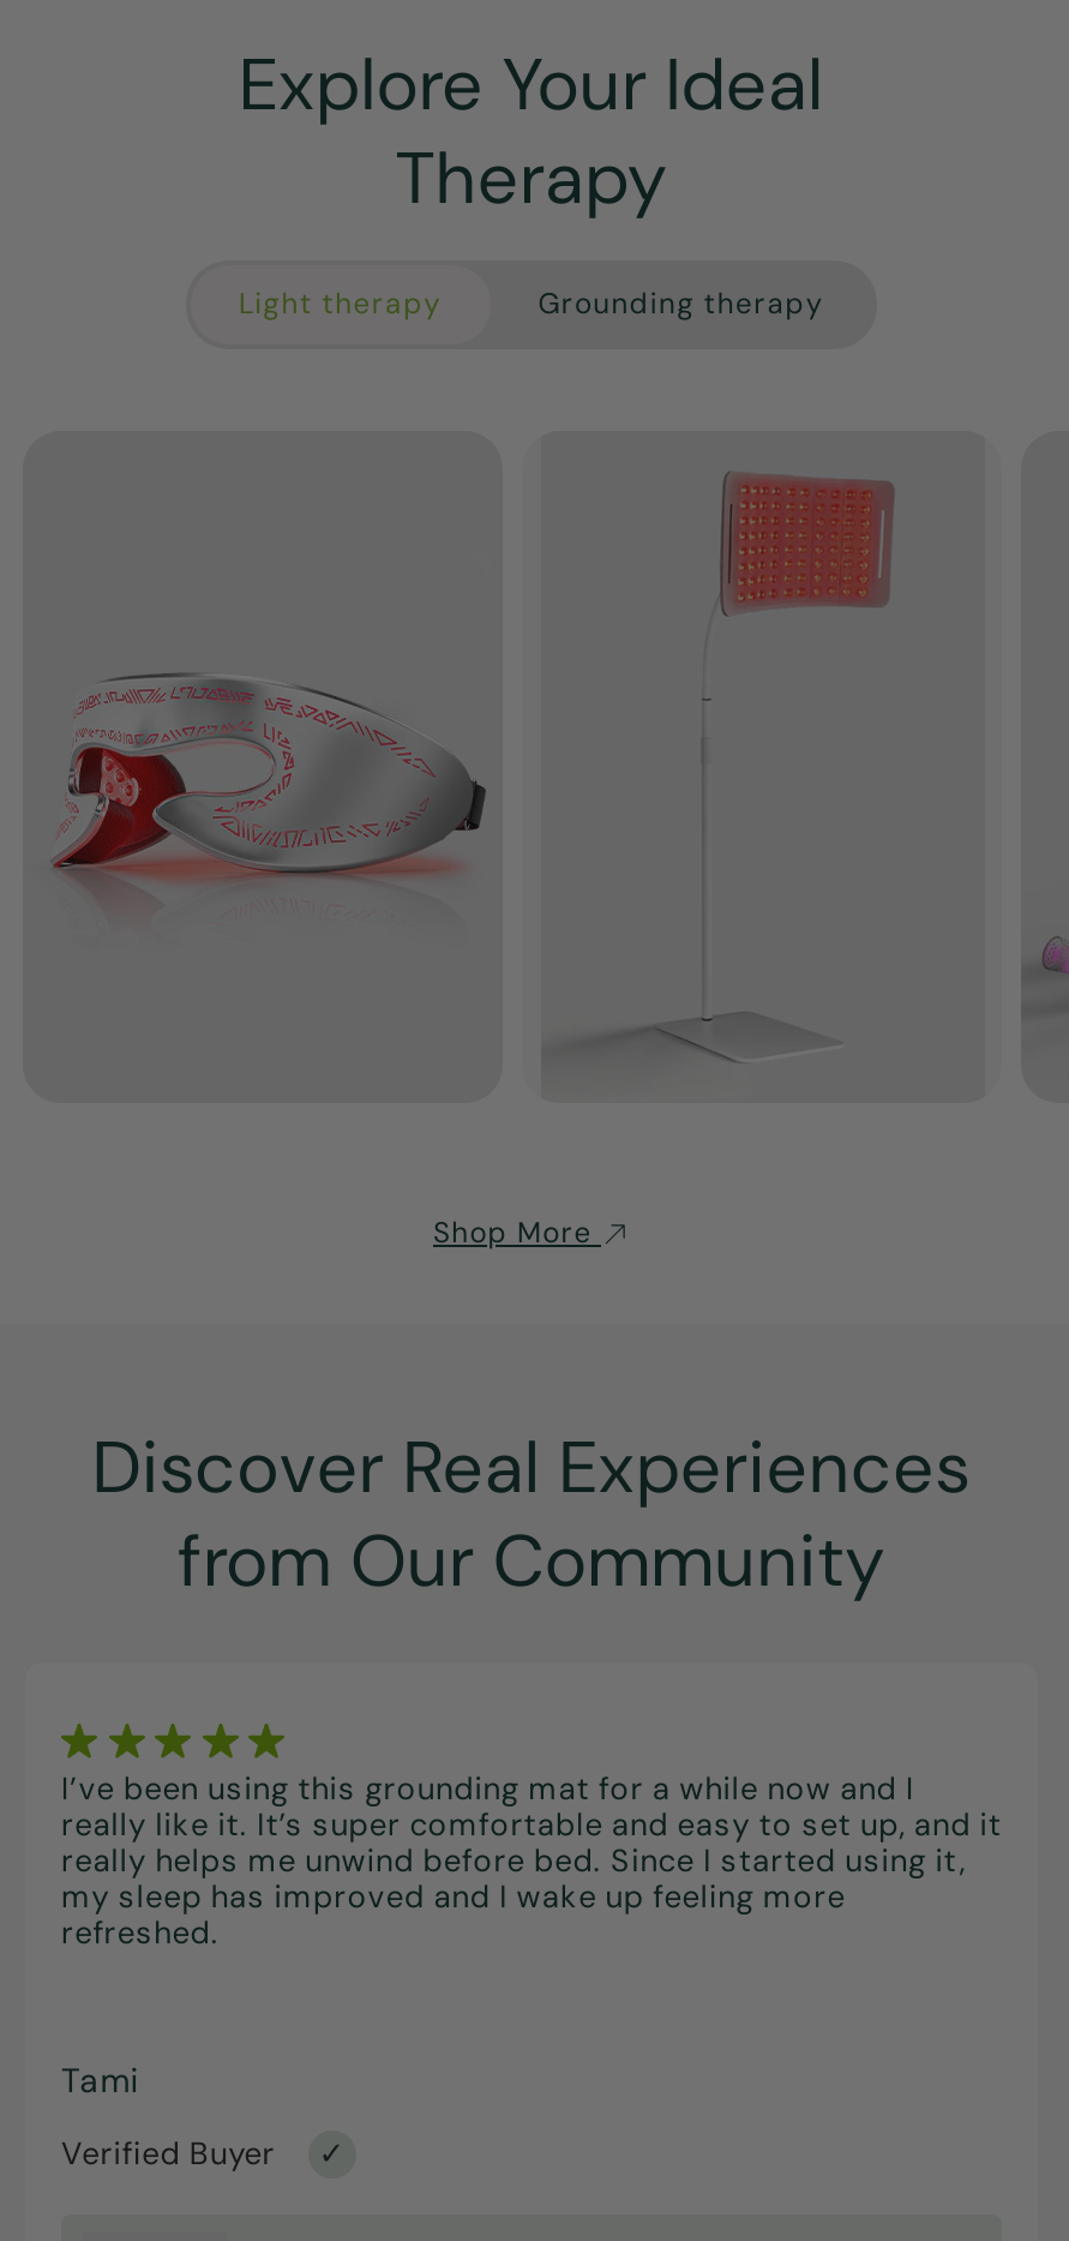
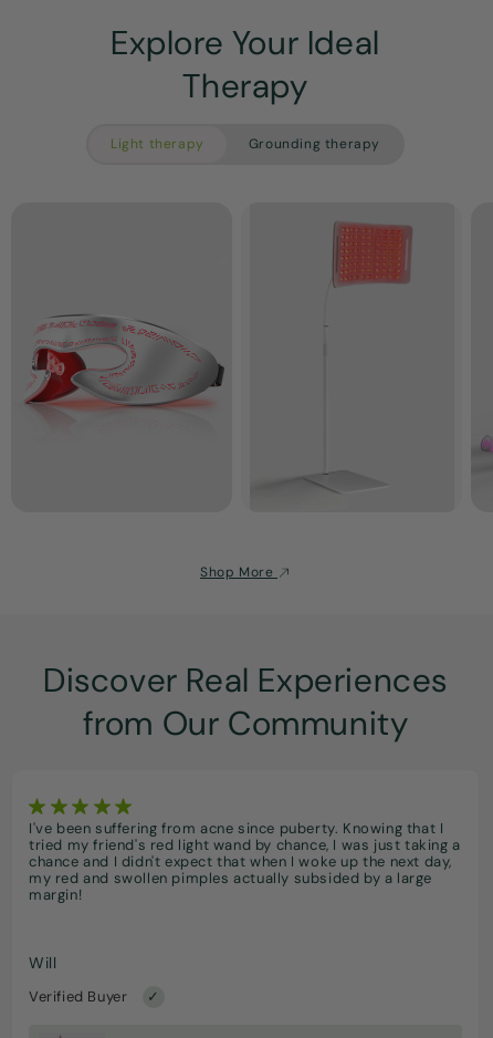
- I’ve been using this grounding mat for a while now and I
- really like it. It’s super comfortable and easy to set up, and it
- really helps me unwind before bed. Since I started using it,
- my sleep has improved and I wake up feeling more
- refreshed.
+ I've been suffering from acne since puberty. Knowing that I
+ tried my friend's red light wand by chance, I was just taking a
+ chance and I didn't expect that when I woke up the next day,
+ my red and swollen pimples actually subsided by a large
+ margin!

- Tami
+ Will
